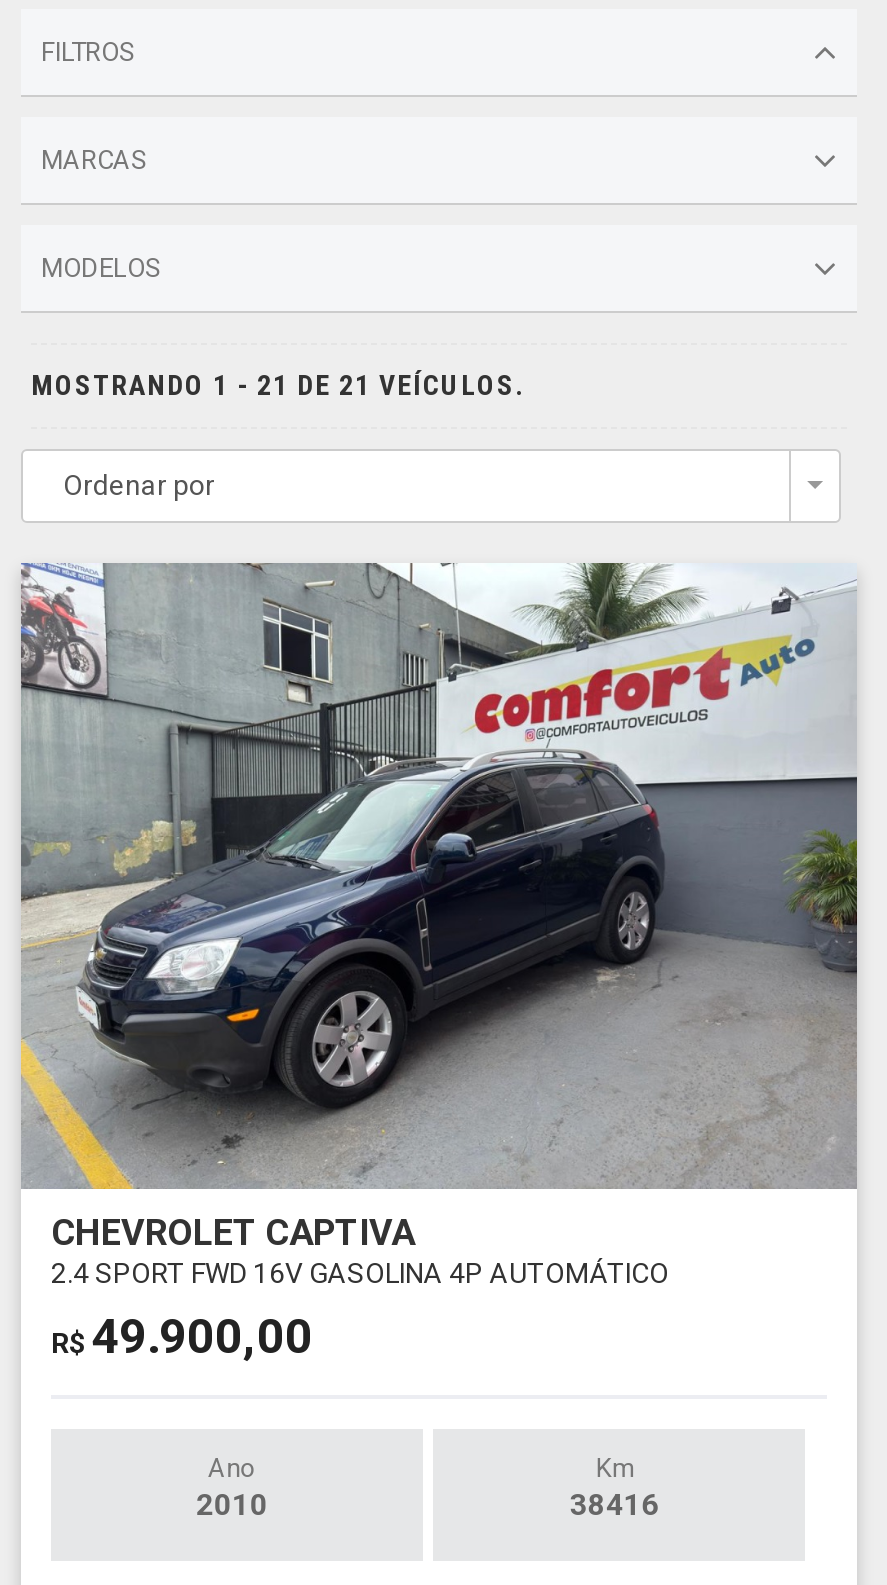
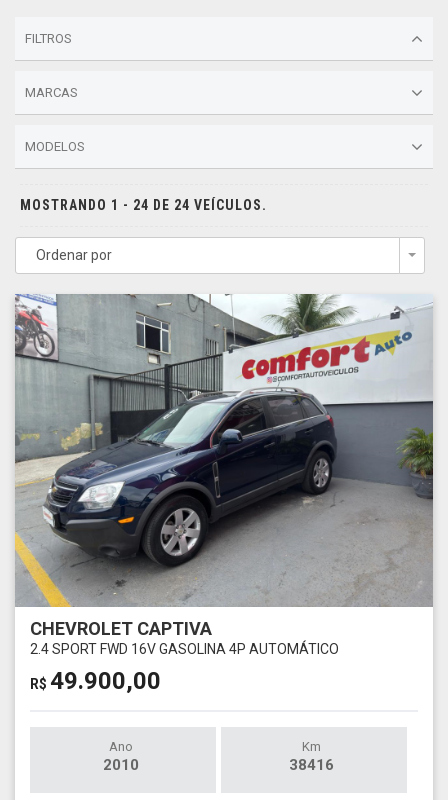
- MOSTRANDO 1 - 21 DE 21 VEÍCULOS.
+ MOSTRANDO 1 - 24 DE 24 VEÍCULOS.
